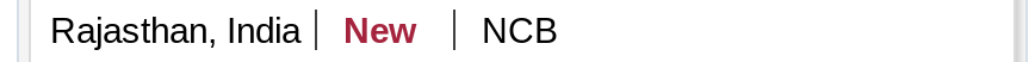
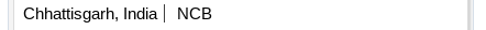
- Rajasthan, India
- New
+ Chhattisgarh, India
